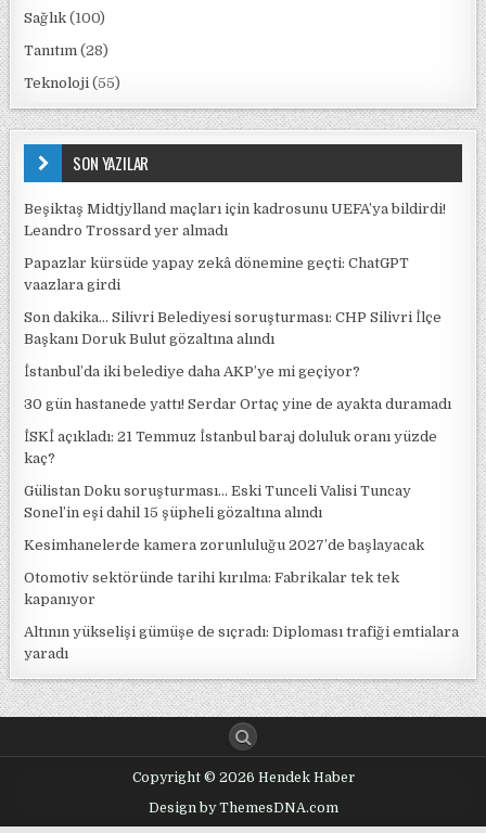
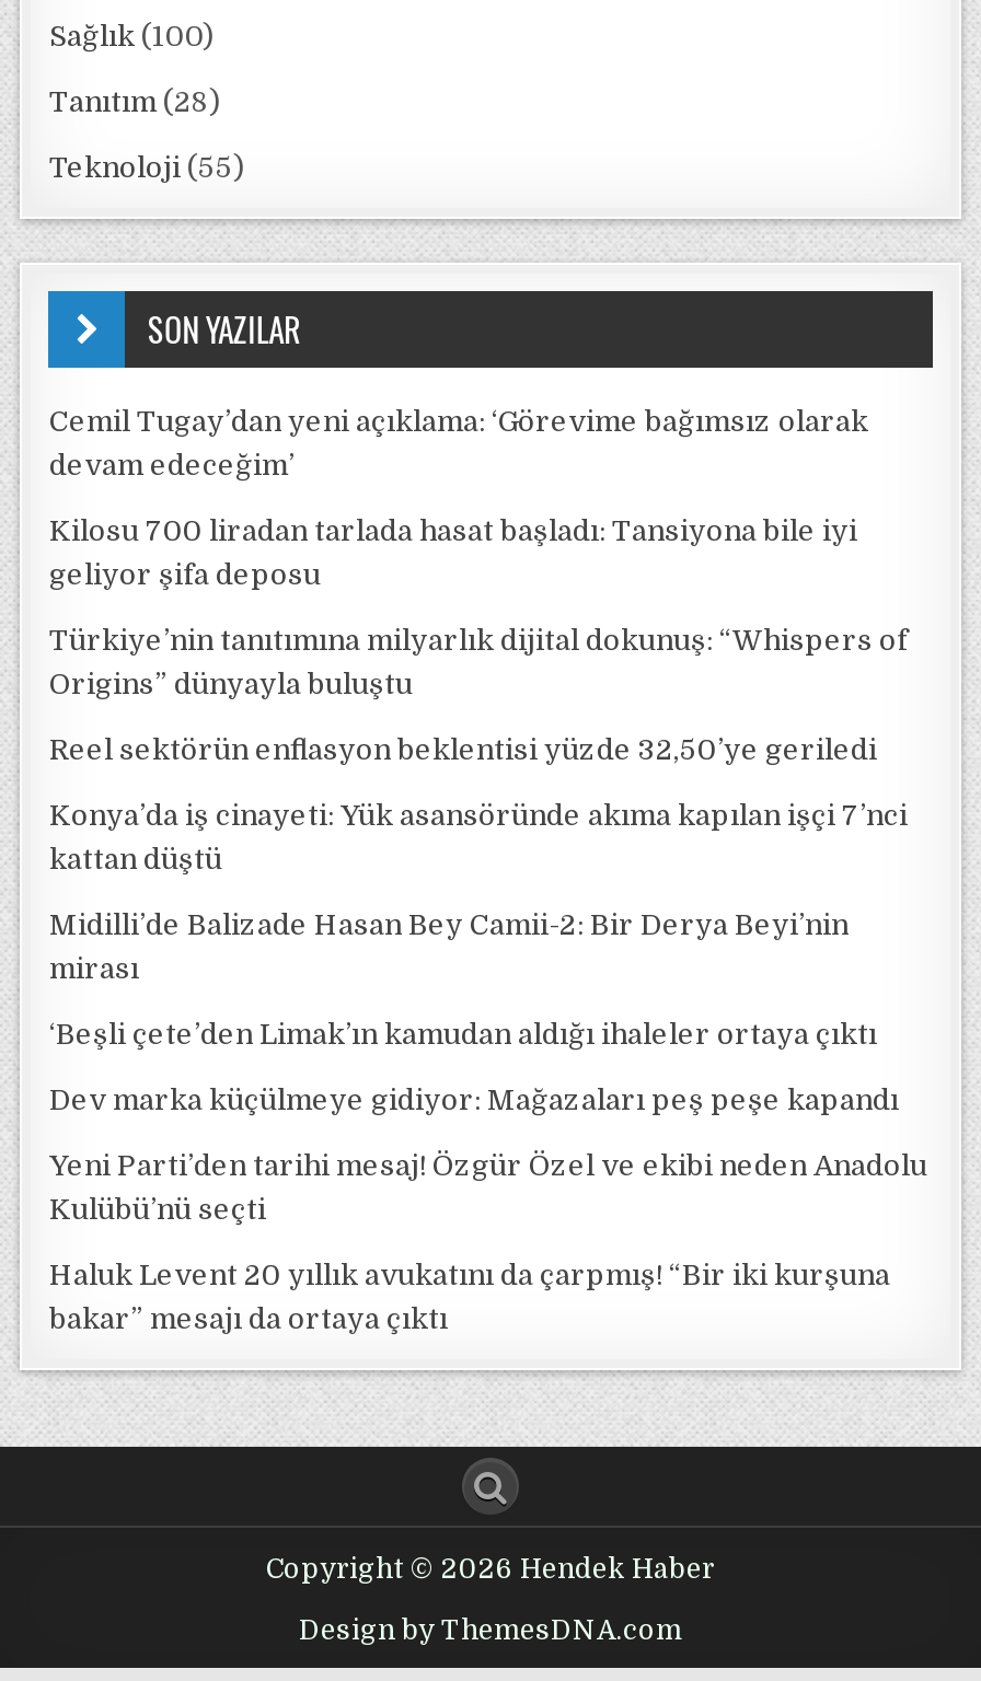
- Beşiktaş Midtjylland maçları için kadrosunu UEFA’ya bildirdi!
- Leandro Trossard yer almadı
+ Cemil Tugay’dan yeni açıklama: ‘Görevime bağımsız olarak
+ devam edeceğim’

- Papazlar kürsüde yapay zekâ dönemine geçti: ChatGPT
- vaazlara girdi
+ Kilosu 700 liradan tarlada hasat başladı: Tansiyona bile iyi
+ geliyor şifa deposu

- Son dakika… Silivri Belediyesi soruşturması: CHP Silivri İlçe
- Başkanı Doruk Bulut gözaltına alındı
+ Türkiye’nin tanıtımına milyarlık dijital dokunuş: “Whispers of
+ Origins” dünyayla buluştu

- İstanbul’da iki belediye daha AKP’ye mi geçiyor?
+ Reel sektörün enflasyon beklentisi yüzde 32,50’ye geriledi

- 30 gün hastanede yattı! Serdar Ortaç yine de ayakta duramadı
+ Konya’da iş cinayeti: Yük asansöründe akıma kapılan işçi 7’nci
+ kattan düştü

- İSKİ açıkladı: 21 Temmuz İstanbul baraj doluluk oranı yüzde
- kaç?
+ Midilli’de Balizade Hasan Bey Camii-2: Bir Derya Beyi’nin
+ mirası

- Gülistan Doku soruşturması… Eski Tunceli Valisi Tuncay
- Sonel’in eşi dahil 15 şüpheli gözaltına alındı
+ ‘Beşli çete’den Limak’ın kamudan aldığı ihaleler ortaya çıktı

- Kesimhanelerde kamera zorunluluğu 2027’de başlayacak
+ Dev marka küçülmeye gidiyor: Mağazaları peş peşe kapandı

- Otomotiv sektöründe tarihi kırılma: Fabrikalar tek tek
- kapanıyor
+ Yeni Parti’den tarihi mesaj! Özgür Özel ve ekibi neden Anadolu
+ Kulübü’nü seçti

- Altının yükselişi gümüşe de sıçradı: Diploması trafiği emtialara
- yaradı
+ Haluk Levent 20 yıllık avukatını da çarpmış! “Bir iki kurşuna
+ bakar” mesajı da ortaya çıktı
